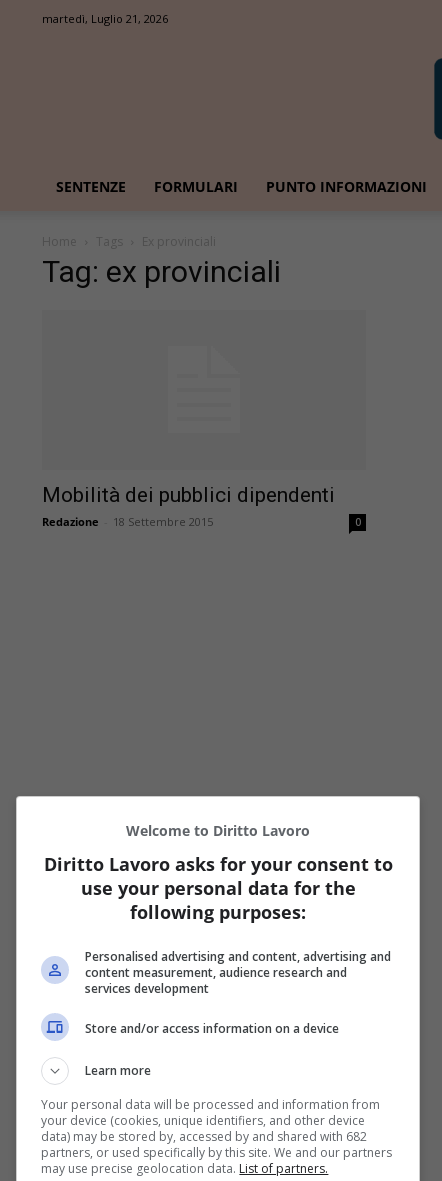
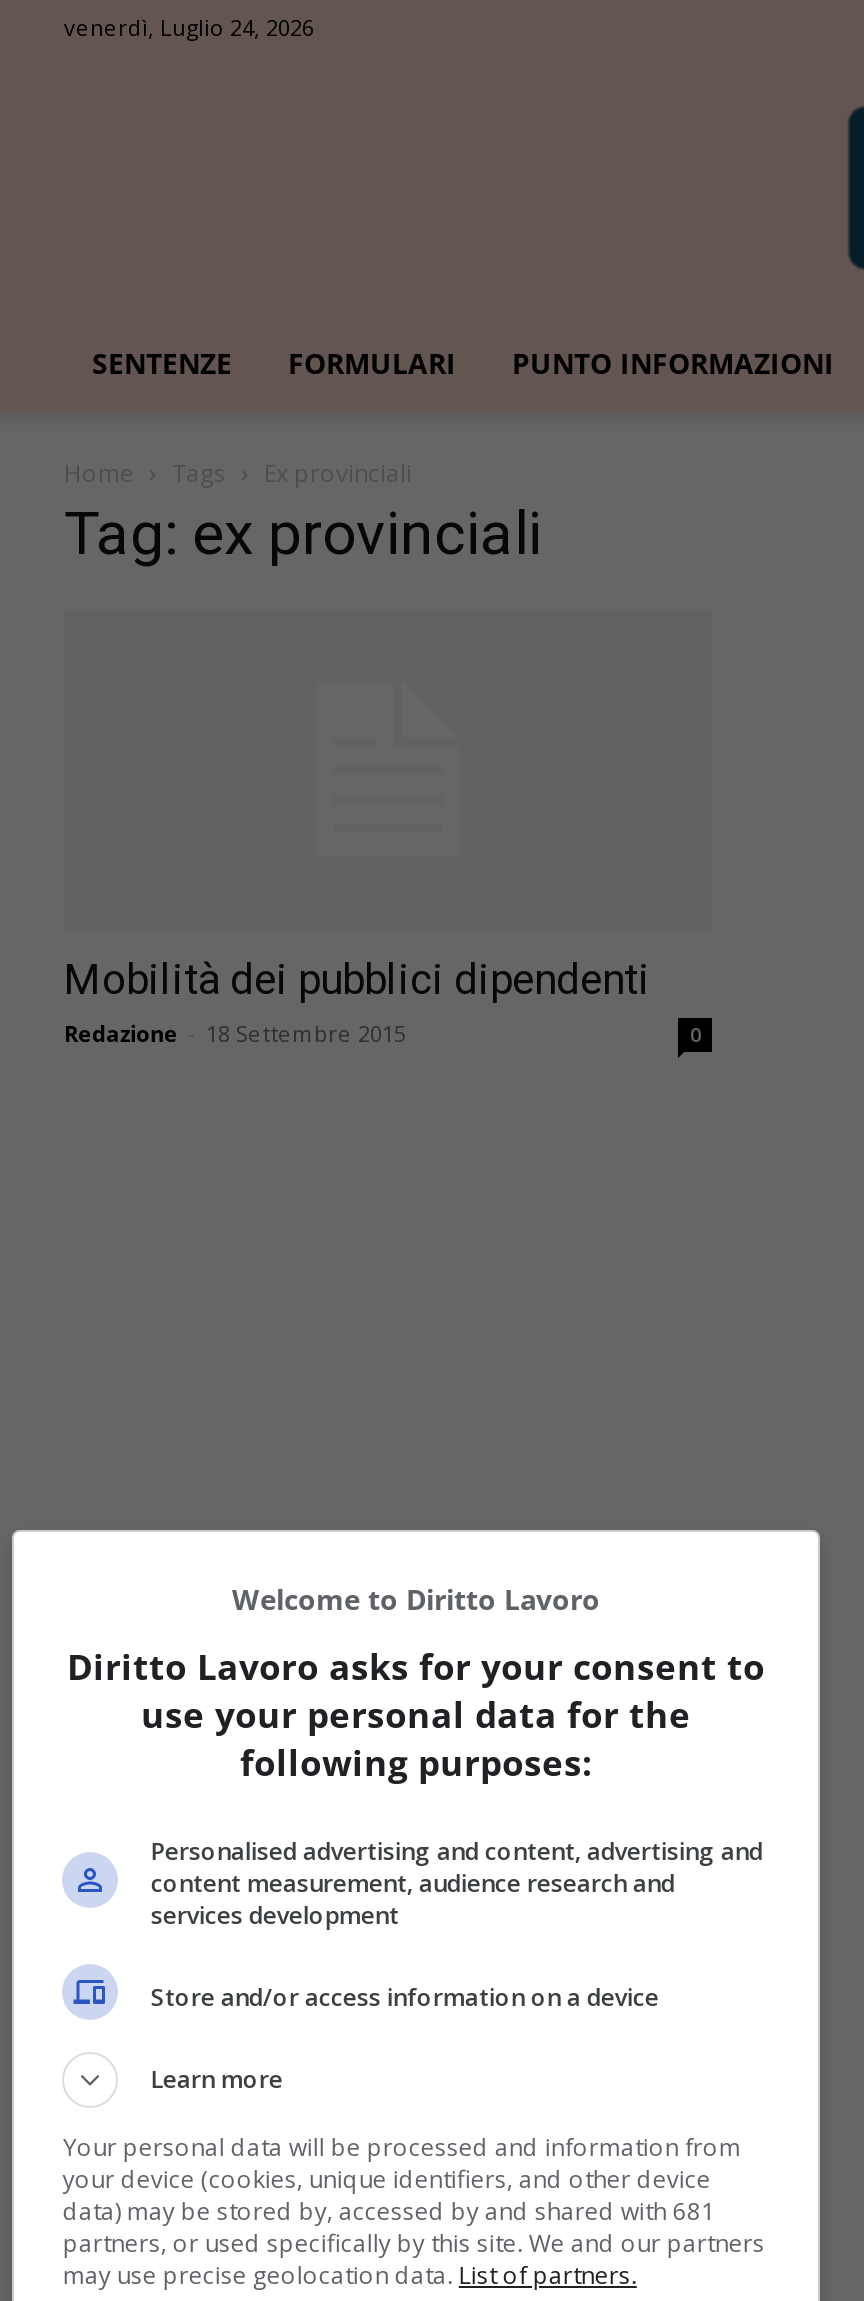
- martedì, Luglio 21, 2026
+ venerdì, Luglio 24, 2026

- data) may be stored by, accessed by and shared with 682
+ data) may be stored by, accessed by and shared with 681
